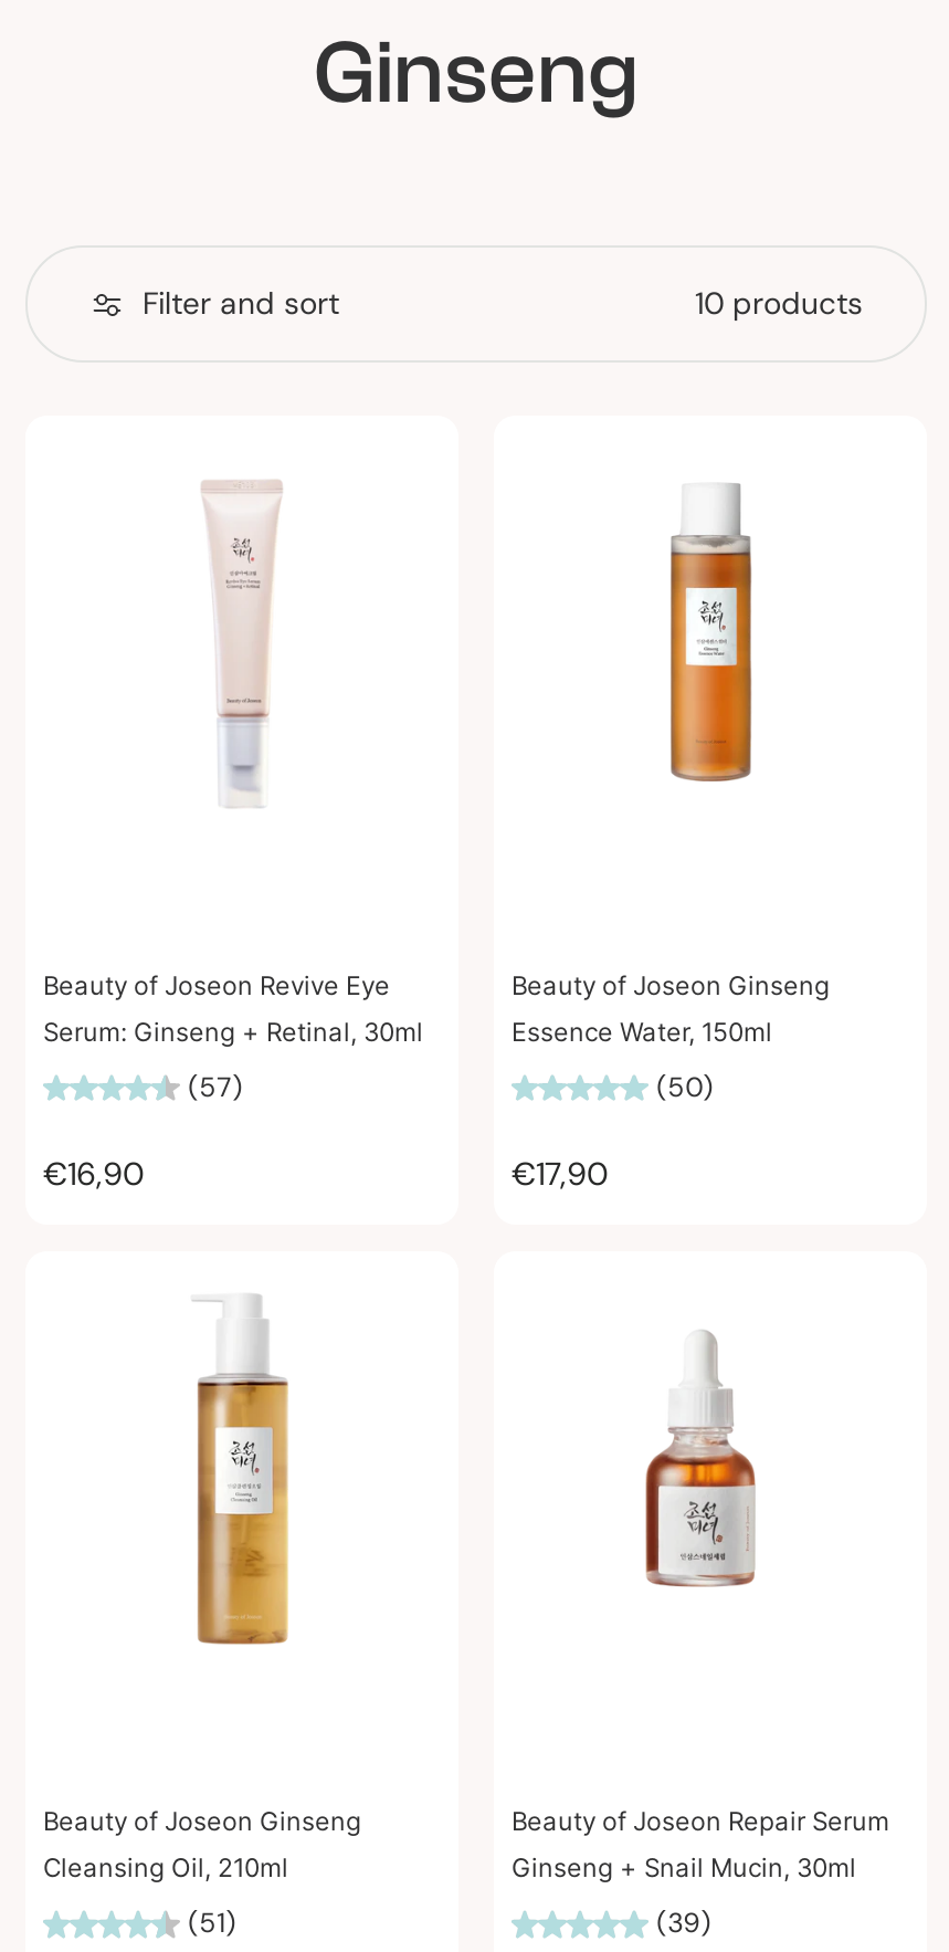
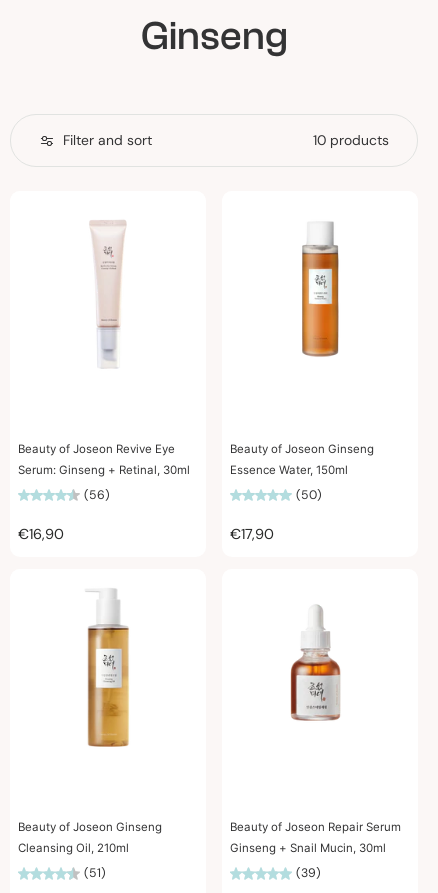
- (57)
+ (56)
